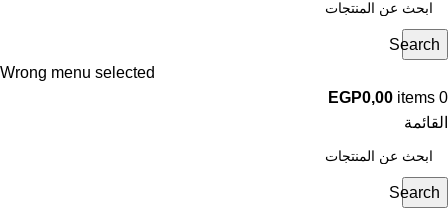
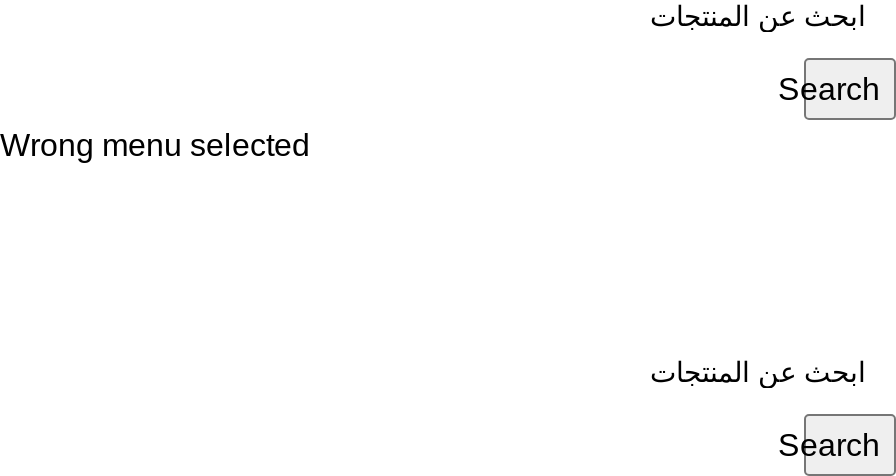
- 0
- items
- EGP0,00
- القائمة
